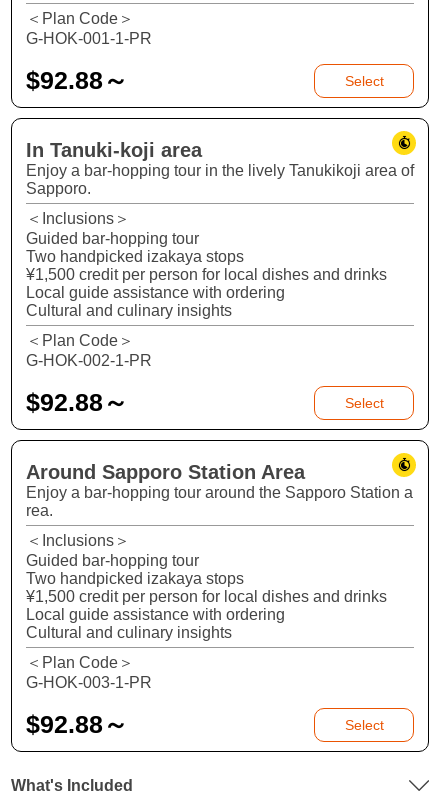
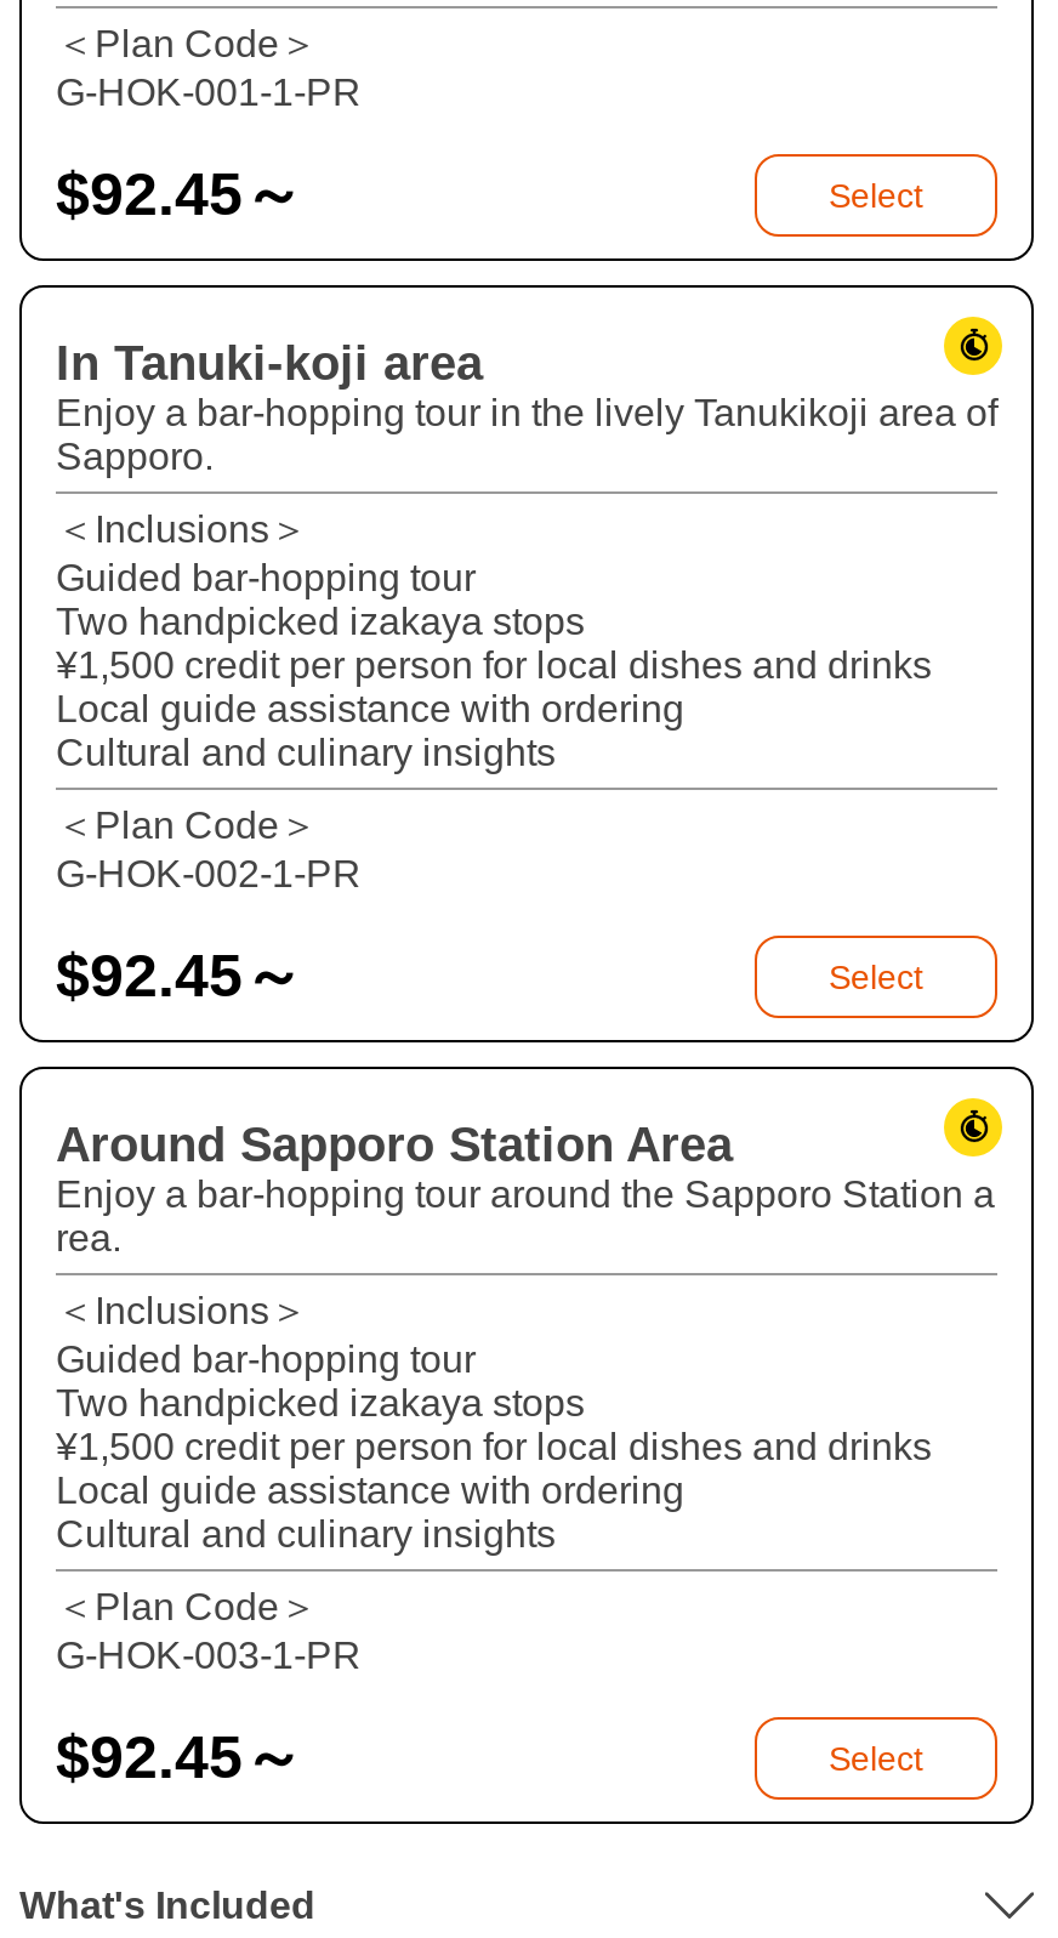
- $92.88～
+ $92.45～

- $92.88～
+ $92.45～

- $92.88～
+ $92.45～
